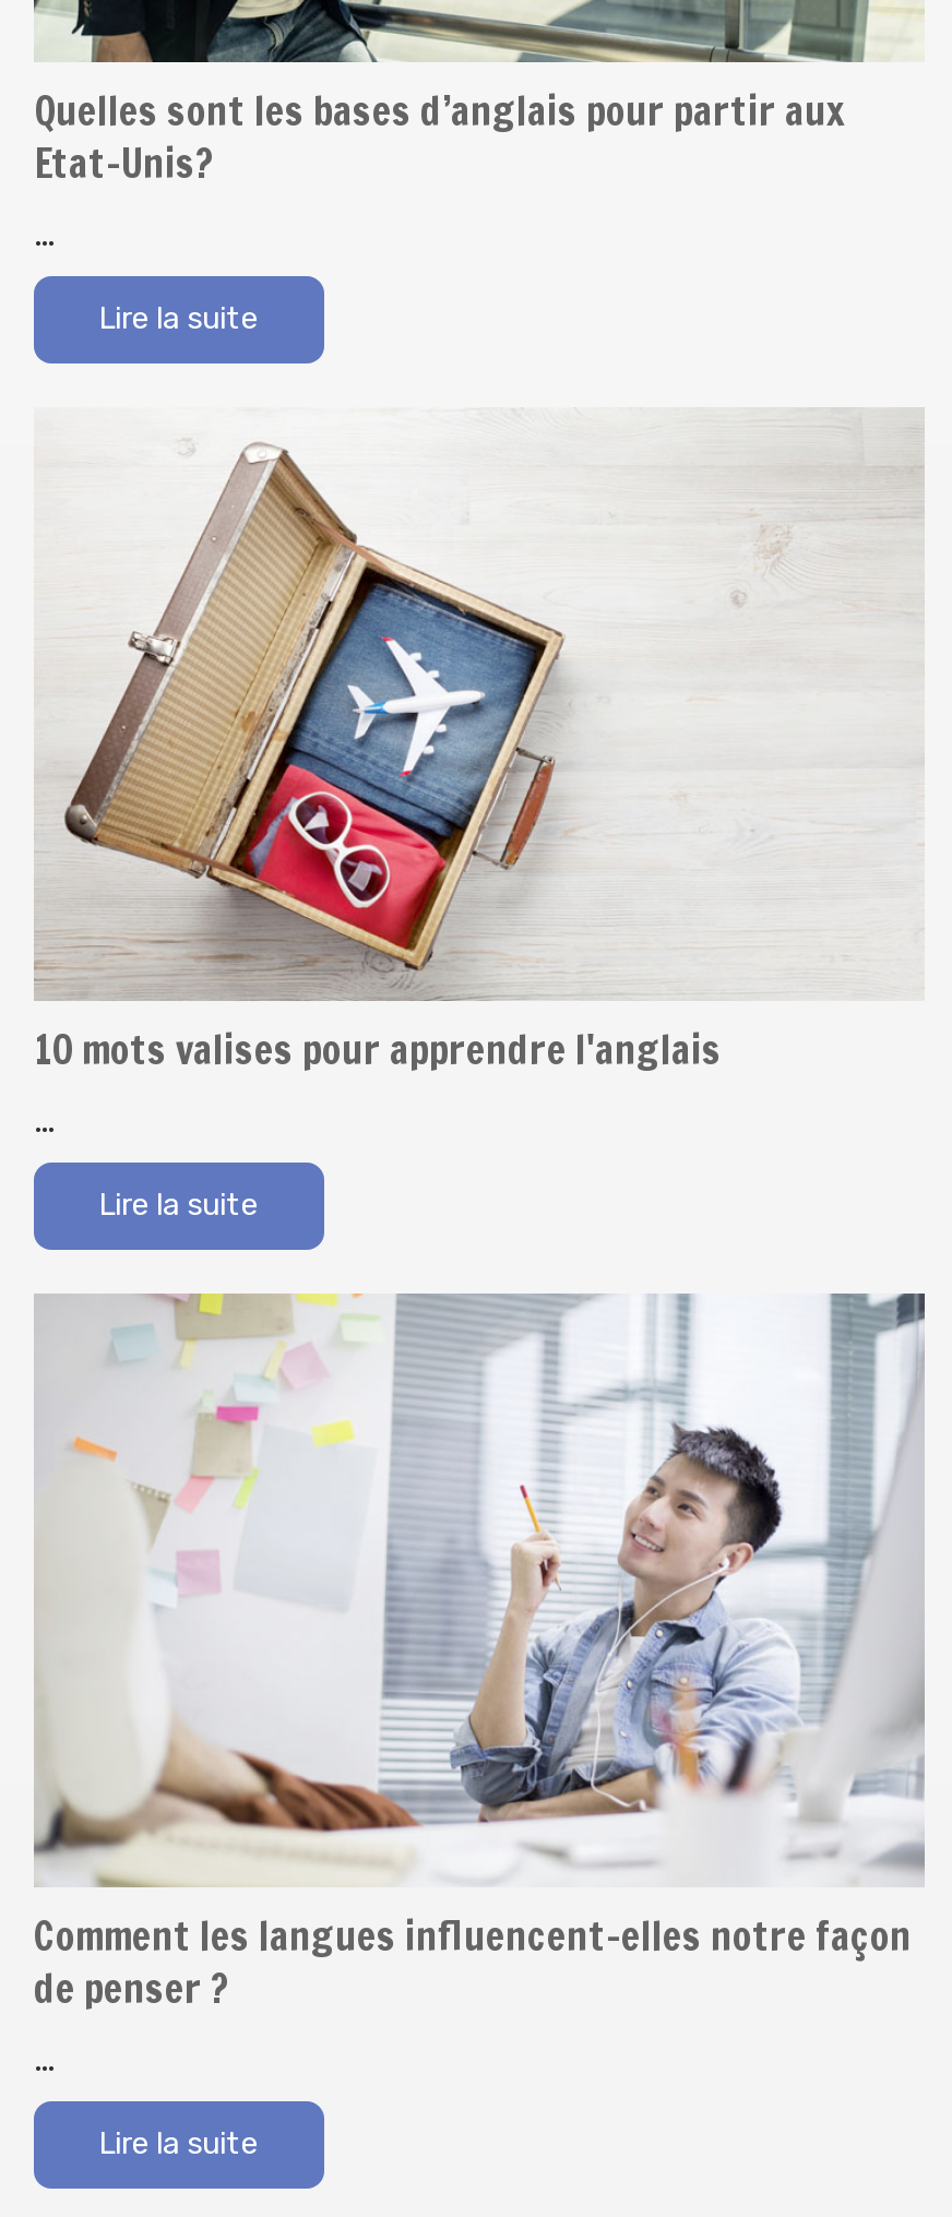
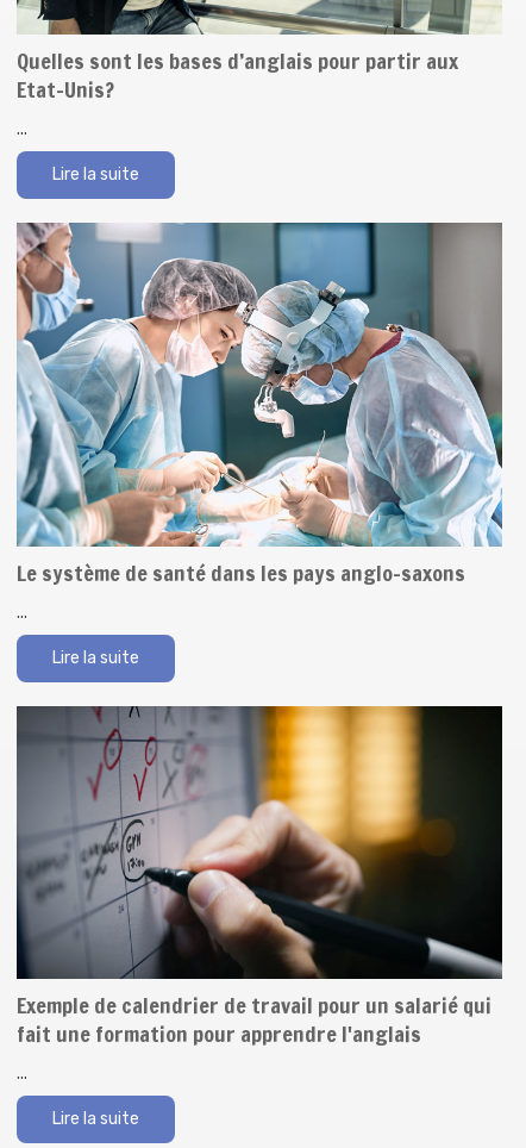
- [image]
- 10 mots valises pour apprendre l'anglais
+ [image]
+ Le système de santé dans les pays anglo-saxons

- [image]
+ [image]

- Comment les langues influencent-elles notre façon
- de penser ?
+ Exemple de calendrier de travail pour un salarié qui
+ fait une formation pour apprendre l'anglais
